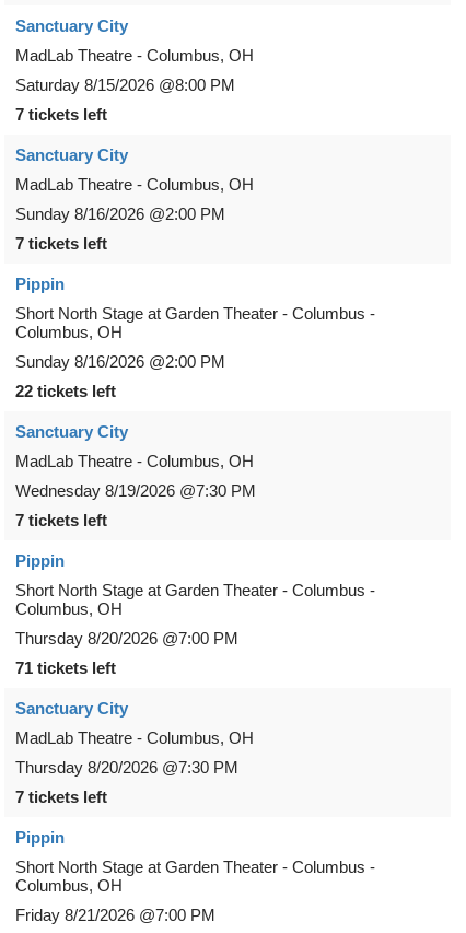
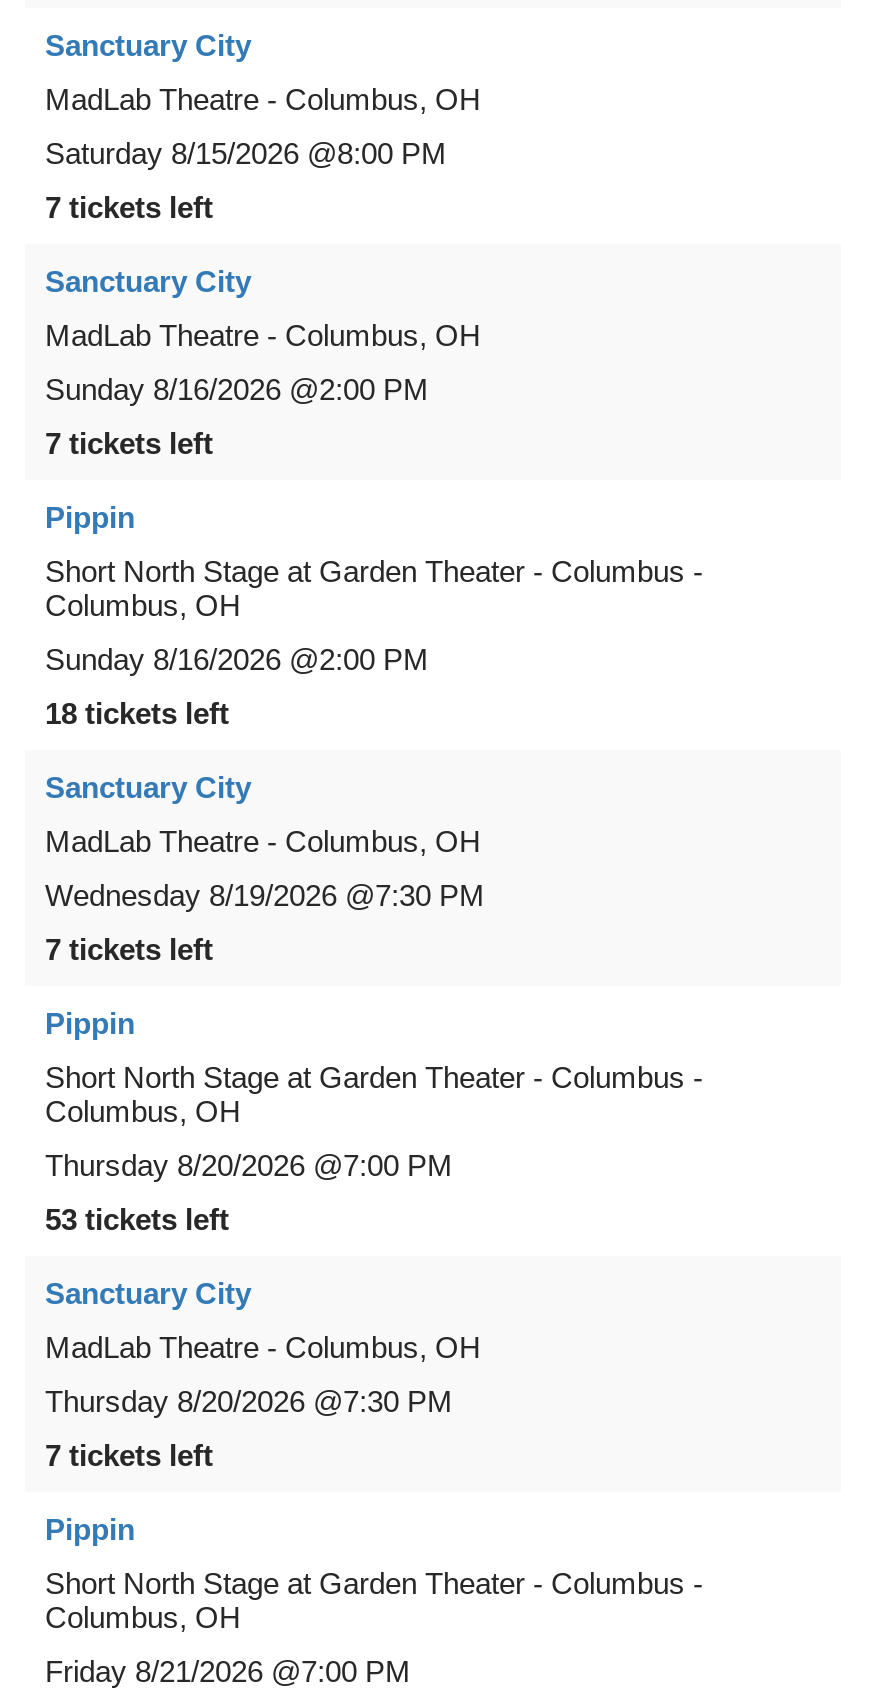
- 22 tickets left
+ 18 tickets left

- 71 tickets left
+ 53 tickets left
